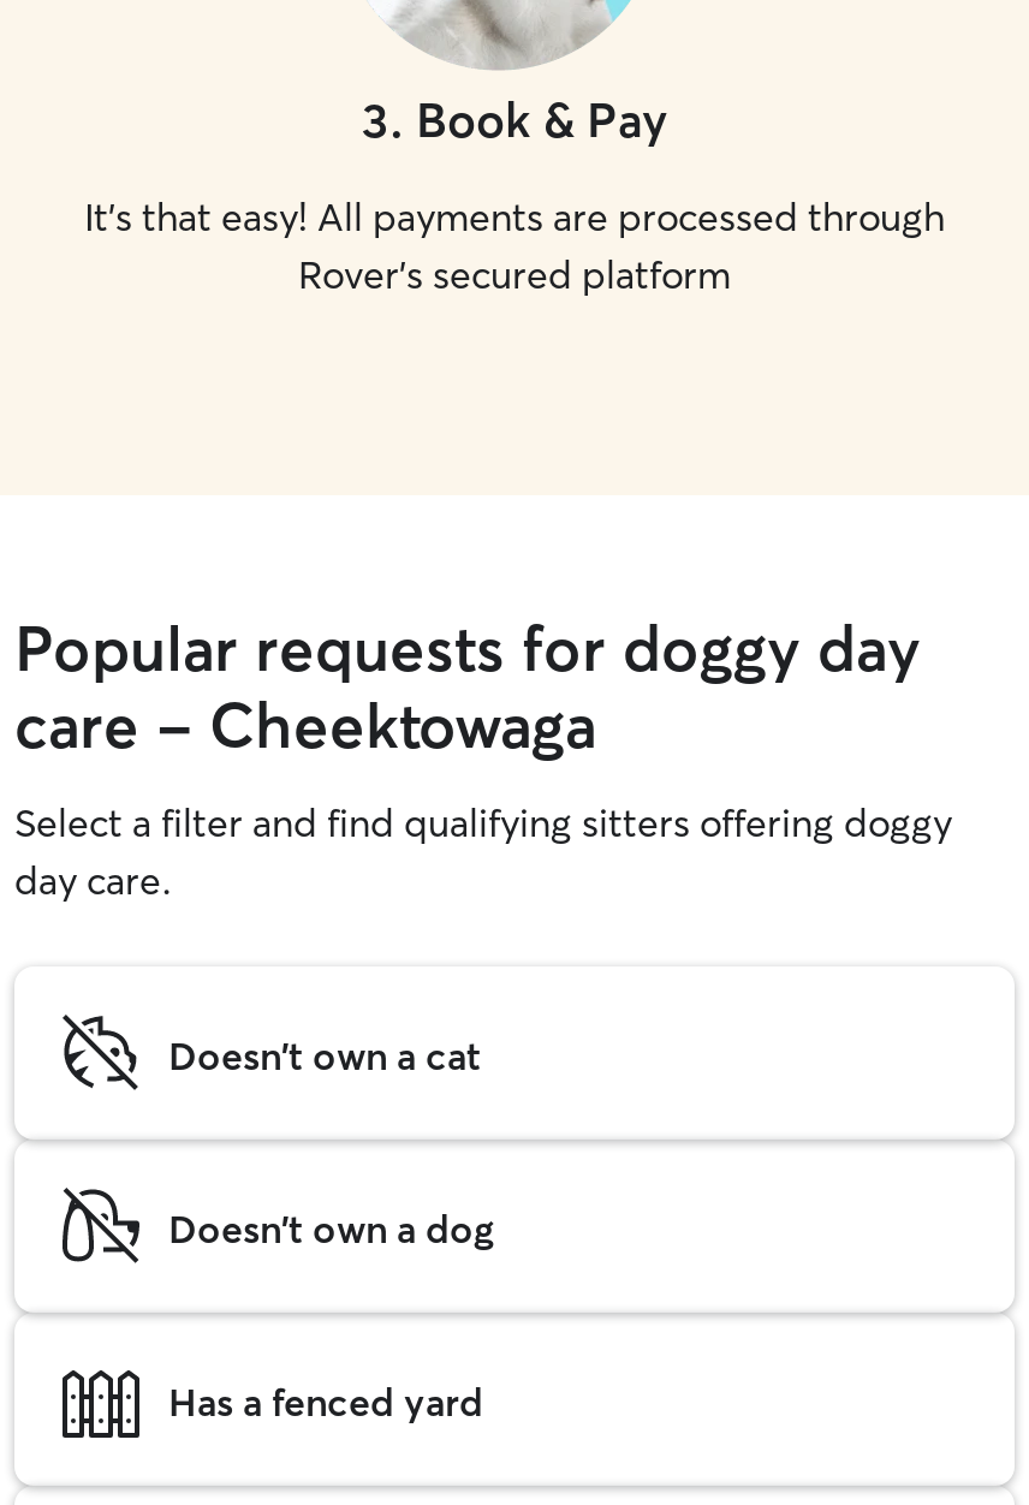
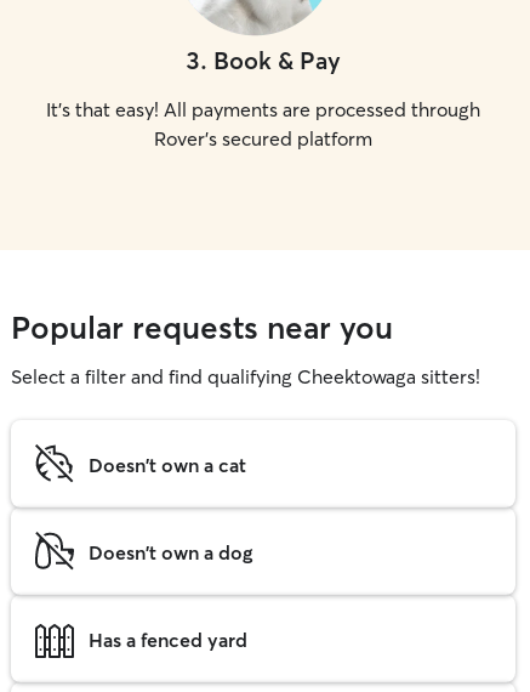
- Popular requests for doggy day
- care - Cheektowaga
- Select a filter and find qualifying sitters offering doggy
- day care.
+ Popular requests near you
+ Select a filter and find qualifying Cheektowaga sitters!
